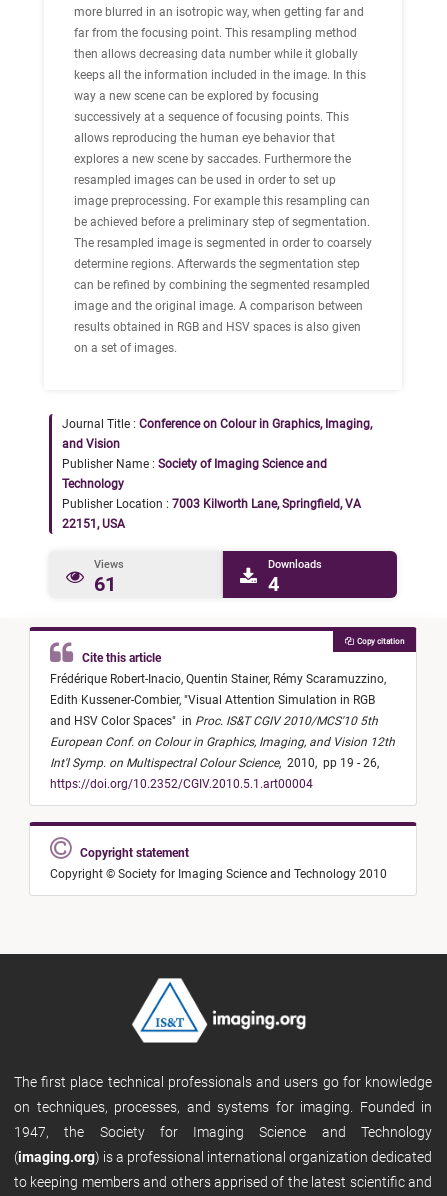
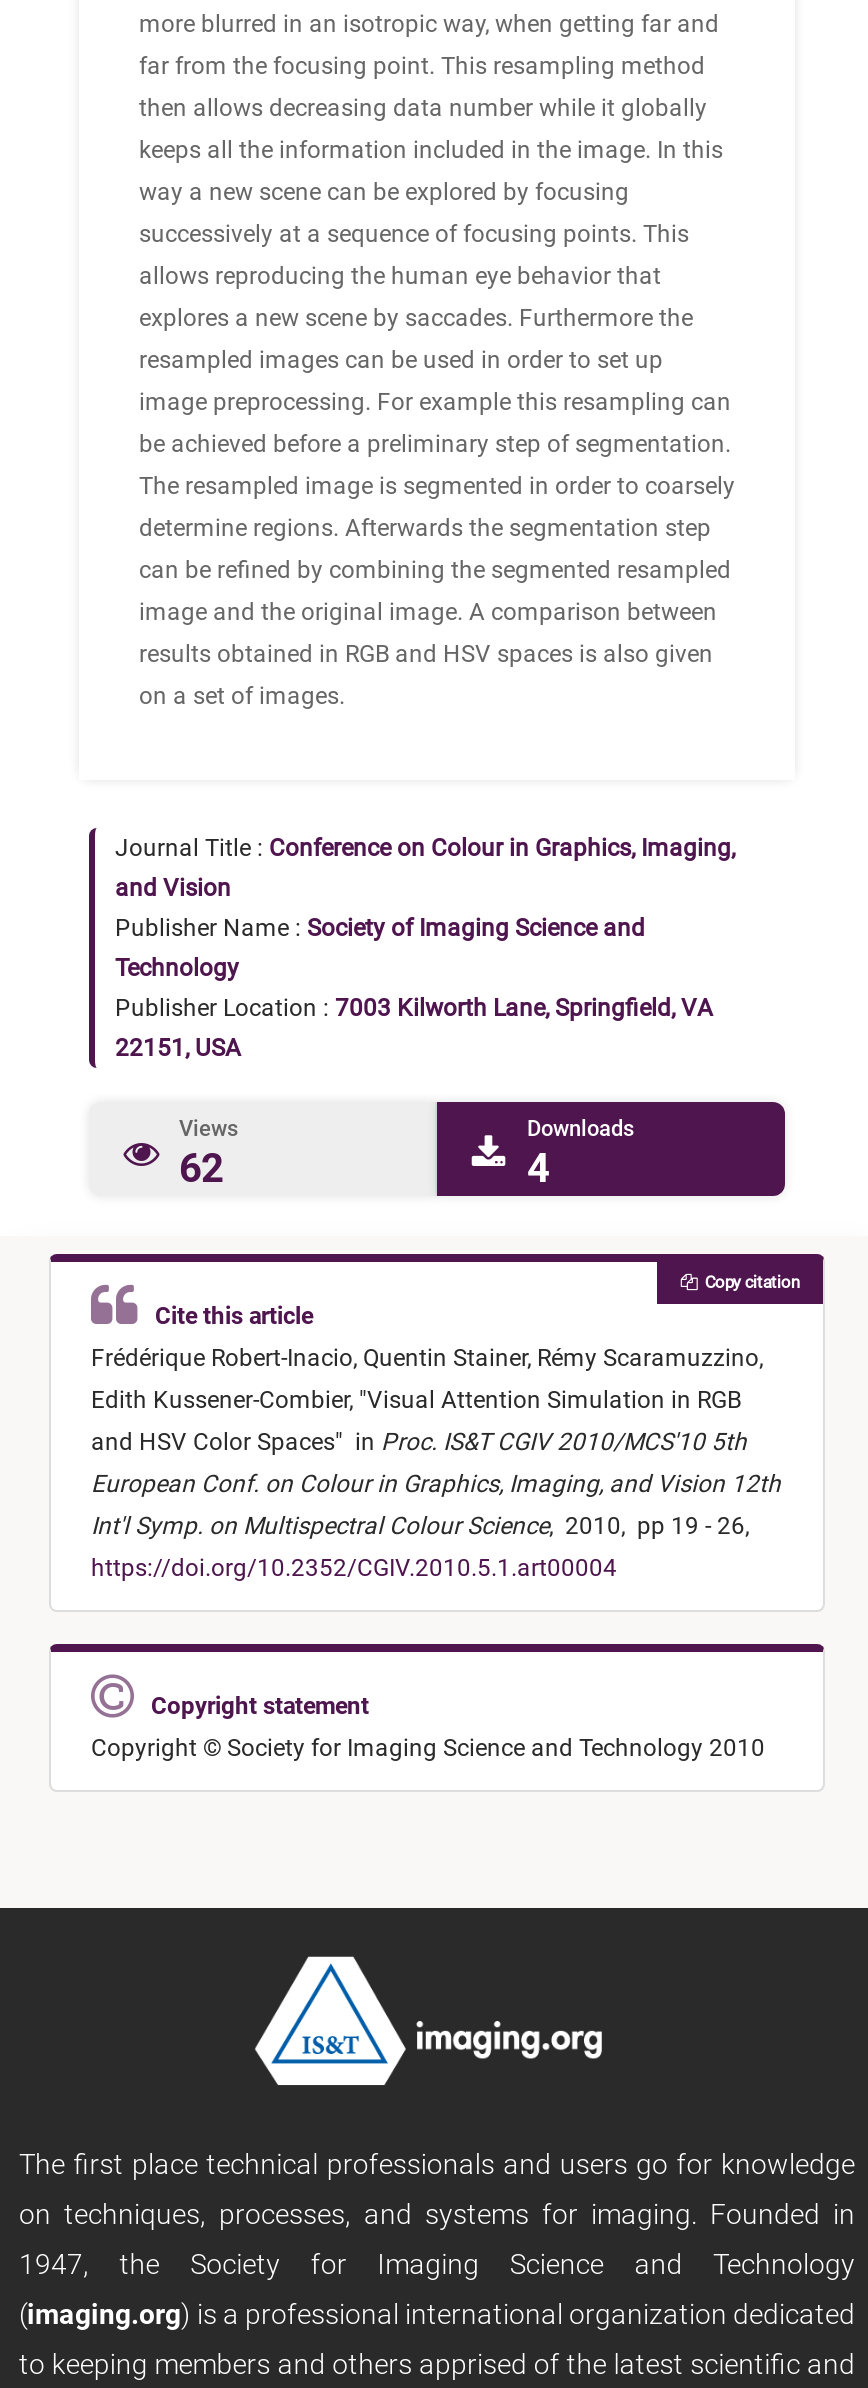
- 61
+ 62
